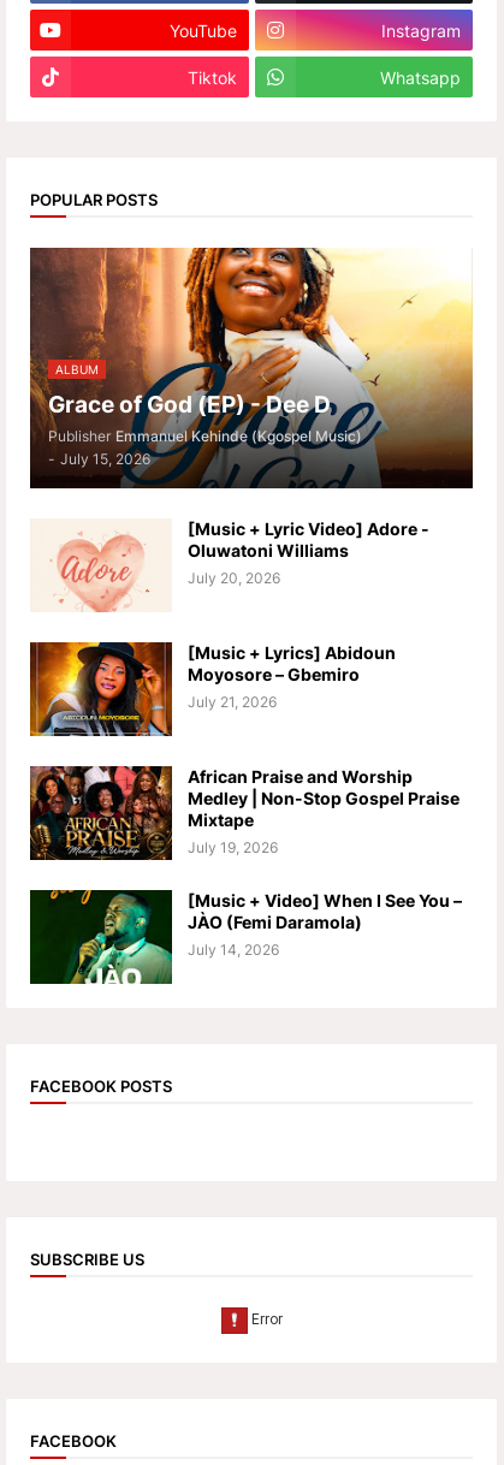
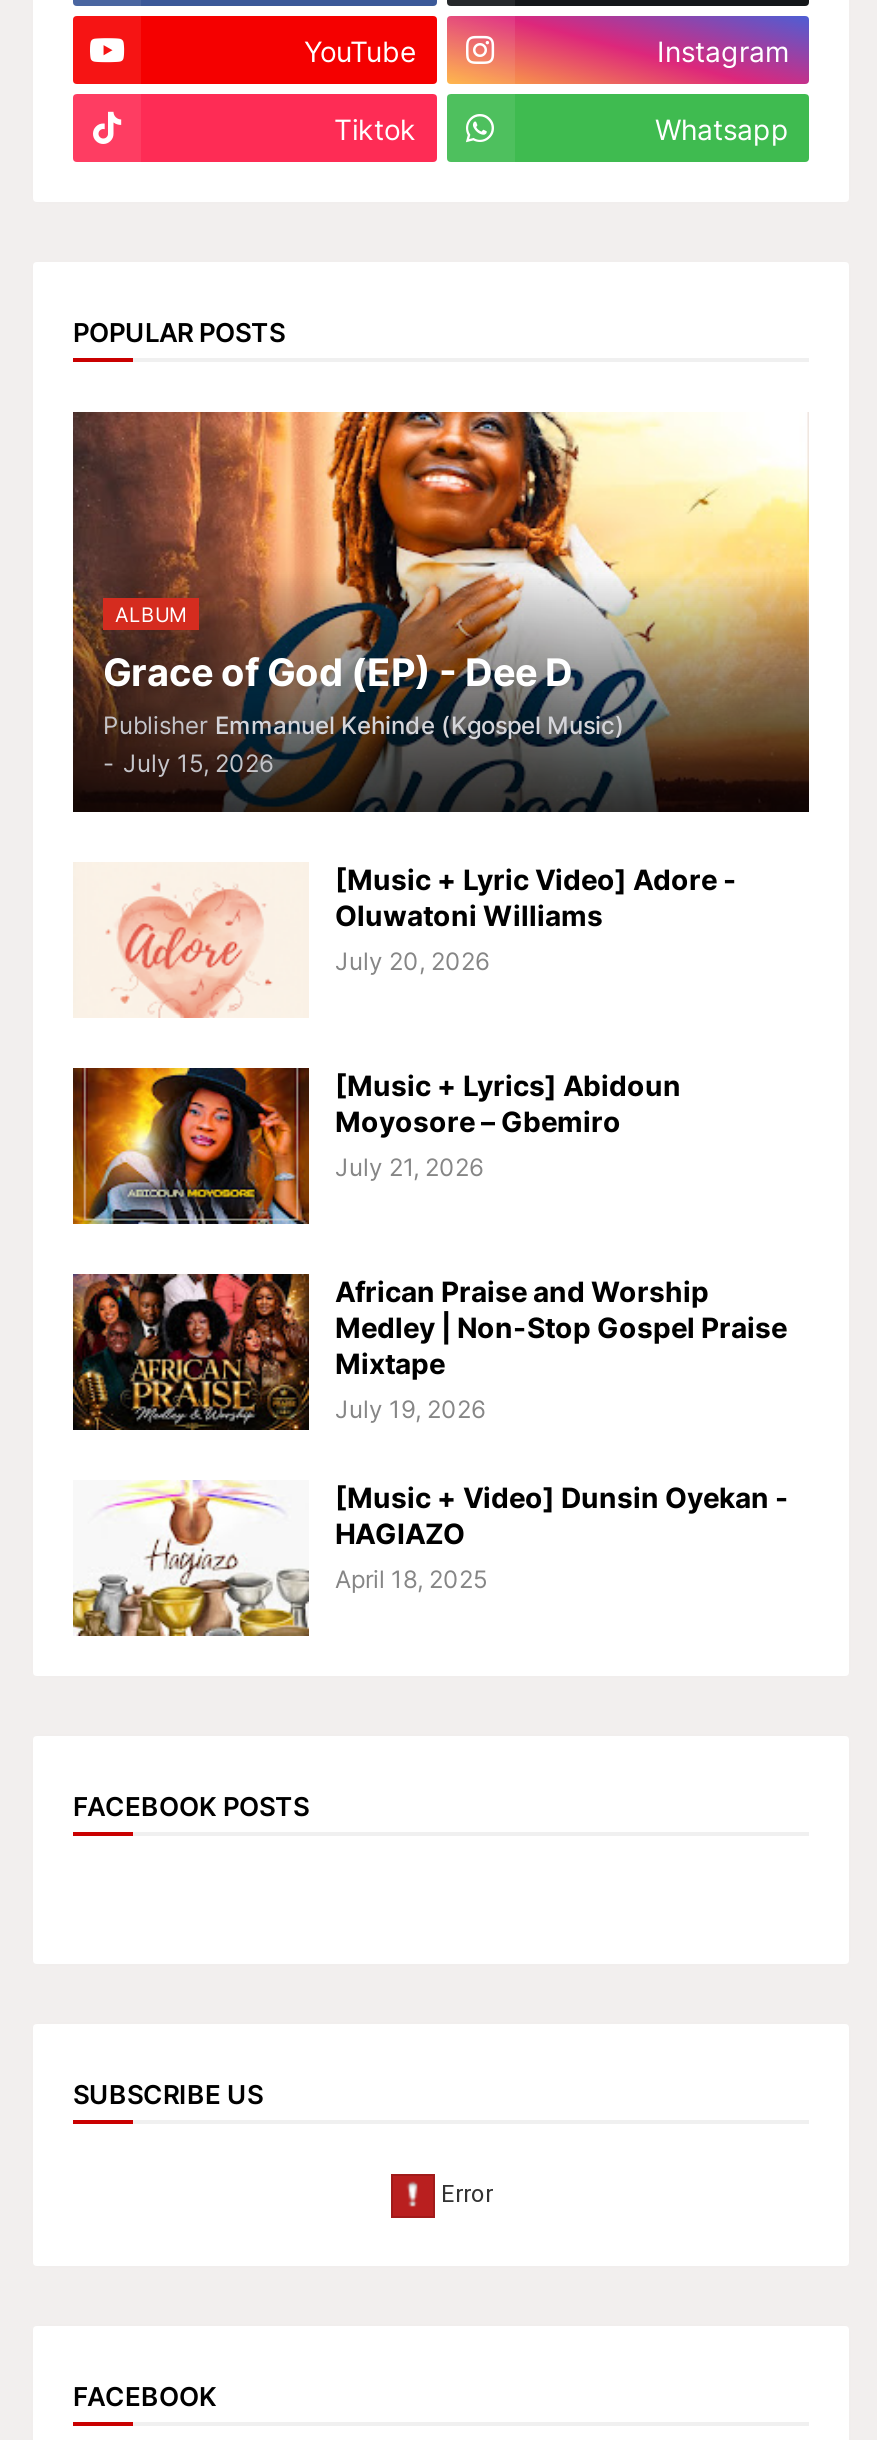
- [image]
- [Music + Video] When I See You –
- JÀO (Femi Daramola)
- July 14, 2026
+ [image]
+ [Music + Video] Dunsin Oyekan -
+ HAGIAZO
+ April 18, 2025
